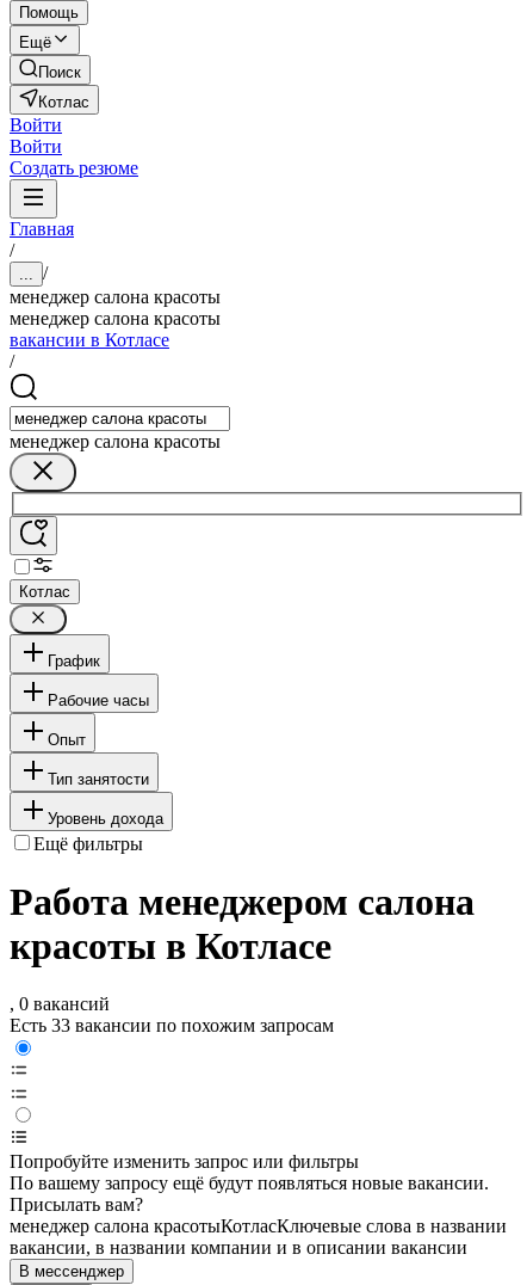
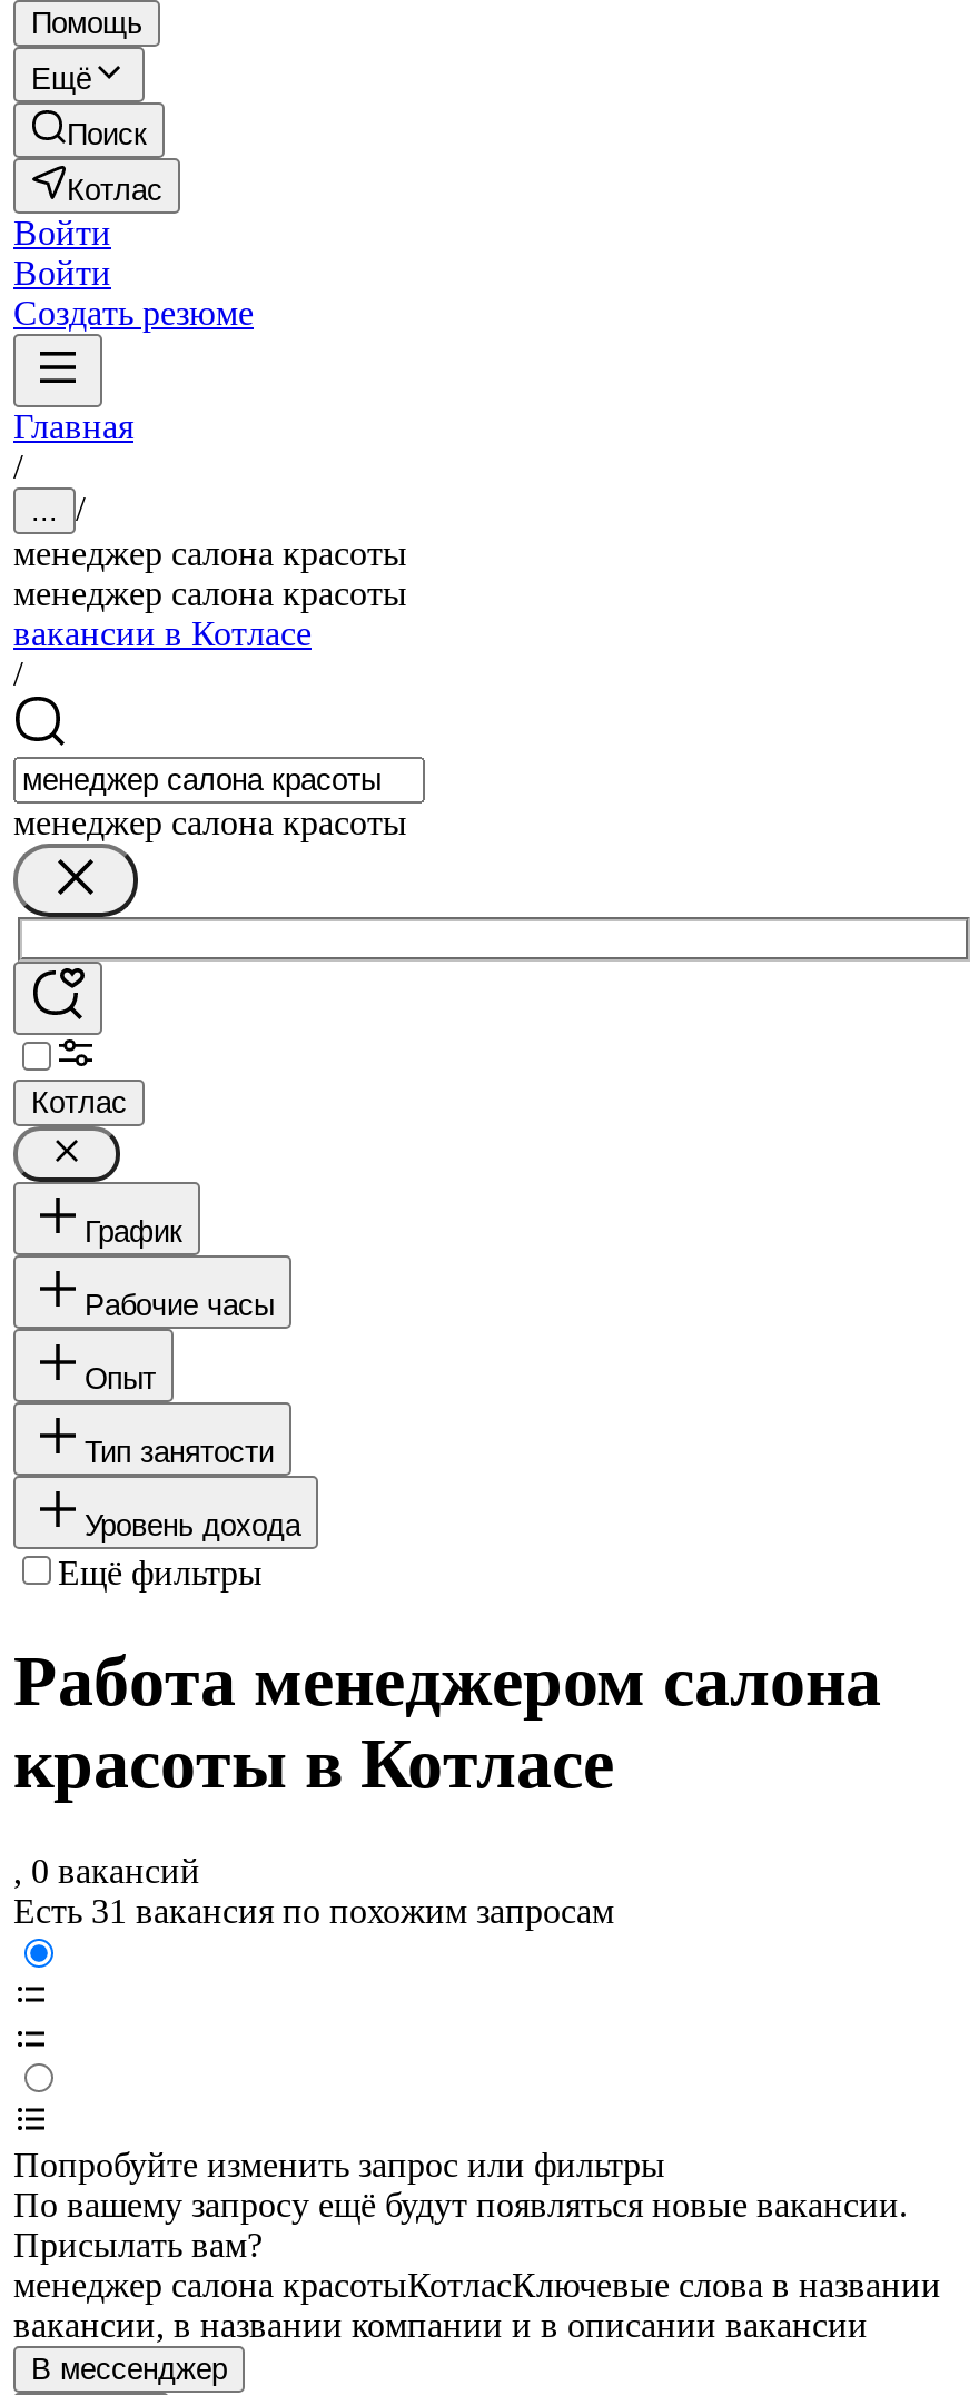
- Есть 33 вакансии по похожим запросам
+ Есть 31 вакансия по похожим запросам
